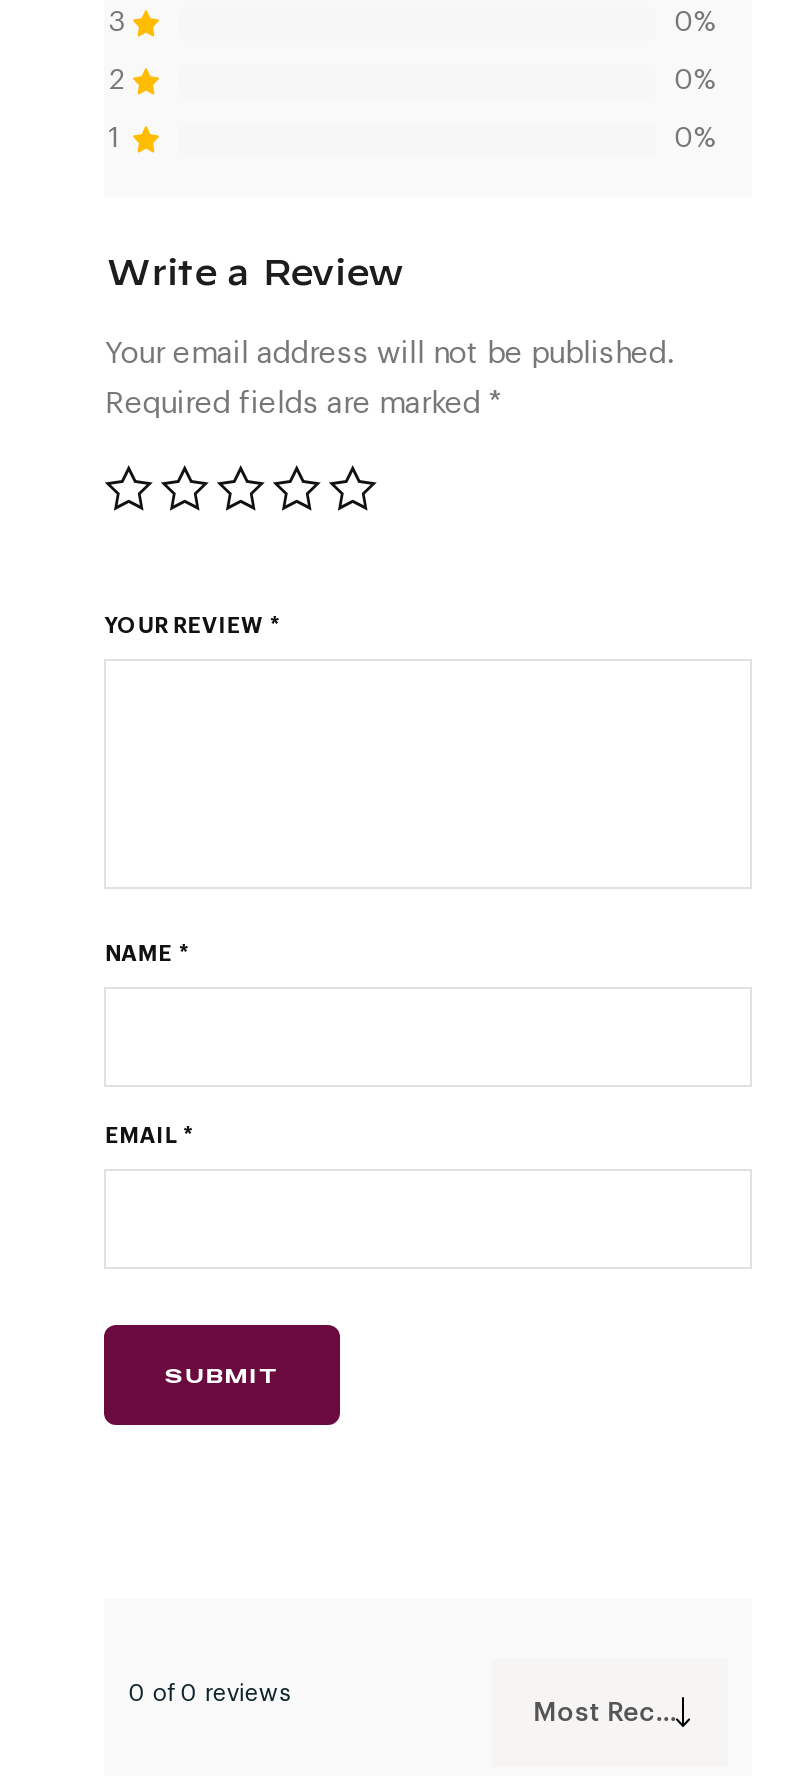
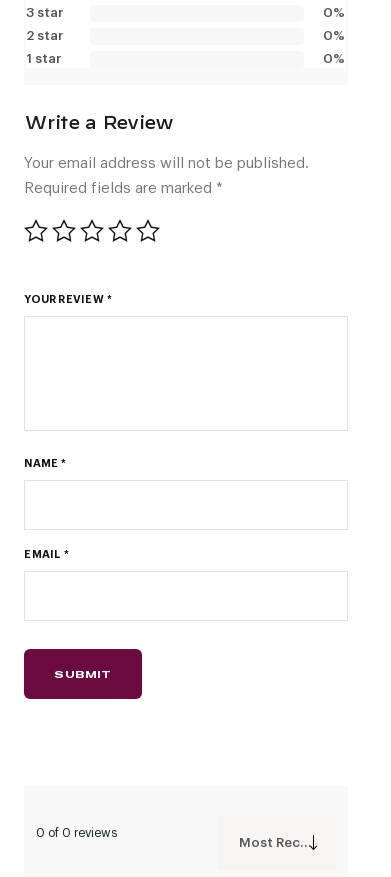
- 3
+ 3 star

- 2
+ 2 star

- 1
+ 1 star
